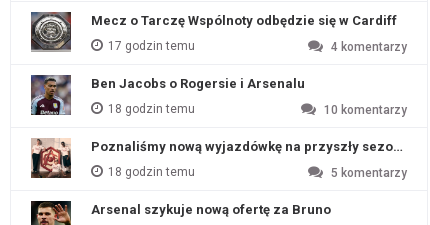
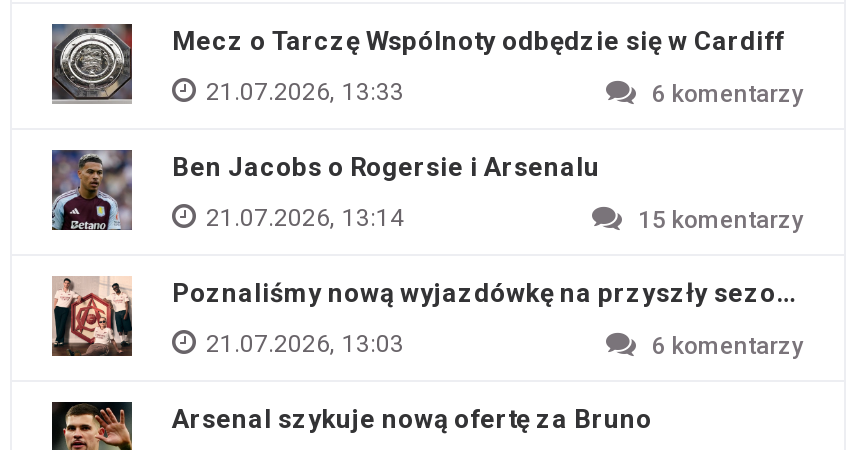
- 17 godzin temu
- 4 komentarzy
+ 21.07.2026, 13:33
+ 6 komentarzy

- 18 godzin temu
- 10 komentarzy
+ 21.07.2026, 13:14
+ 15 komentarzy

- 18 godzin temu
- 5 komentarzy
+ 21.07.2026, 13:03
+ 6 komentarzy
